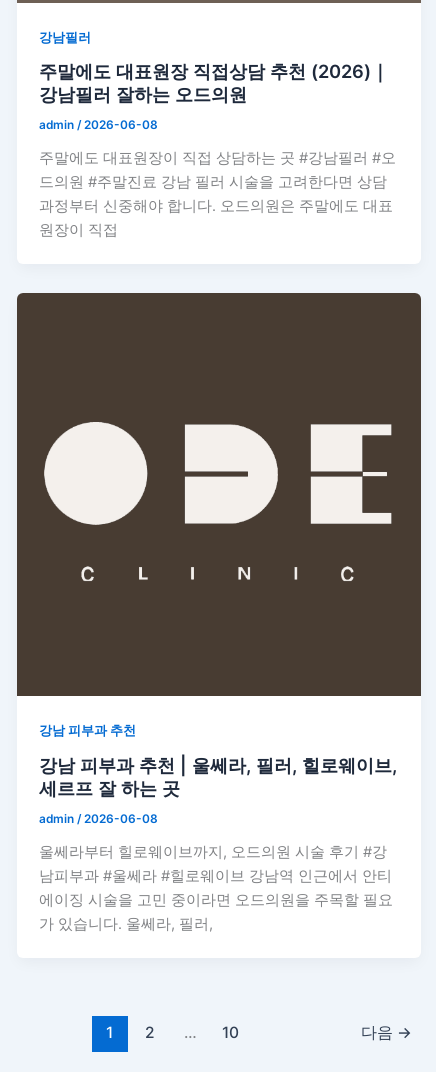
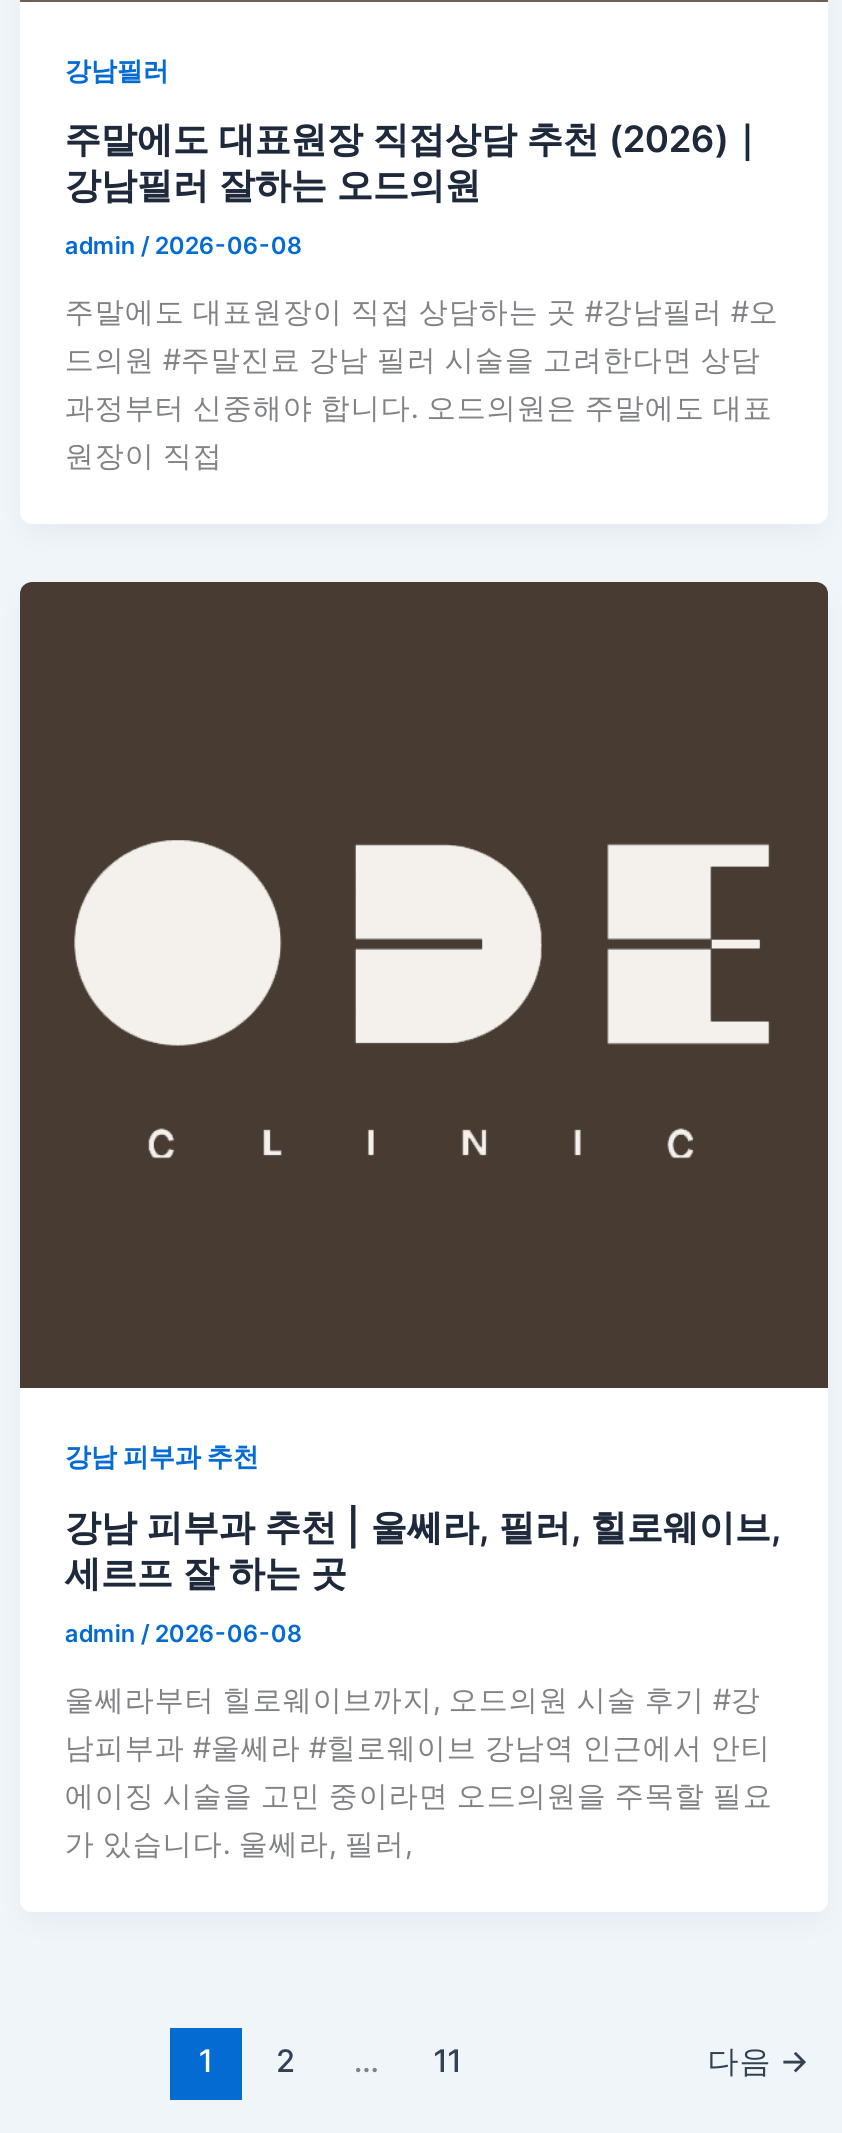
- 10
+ 11
